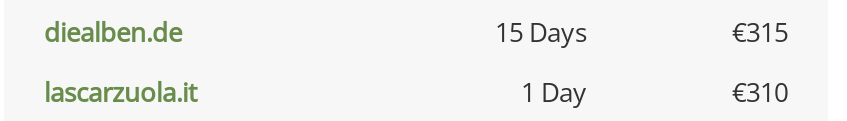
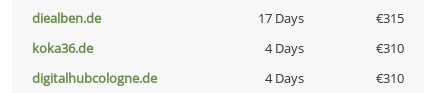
- 15 Days
+ 17 Days

- lascarzuola.it
- 1 Day
+ koka36.de
+ 4 Days
+ €310
+ digitalhubcologne.de
+ 4 Days
